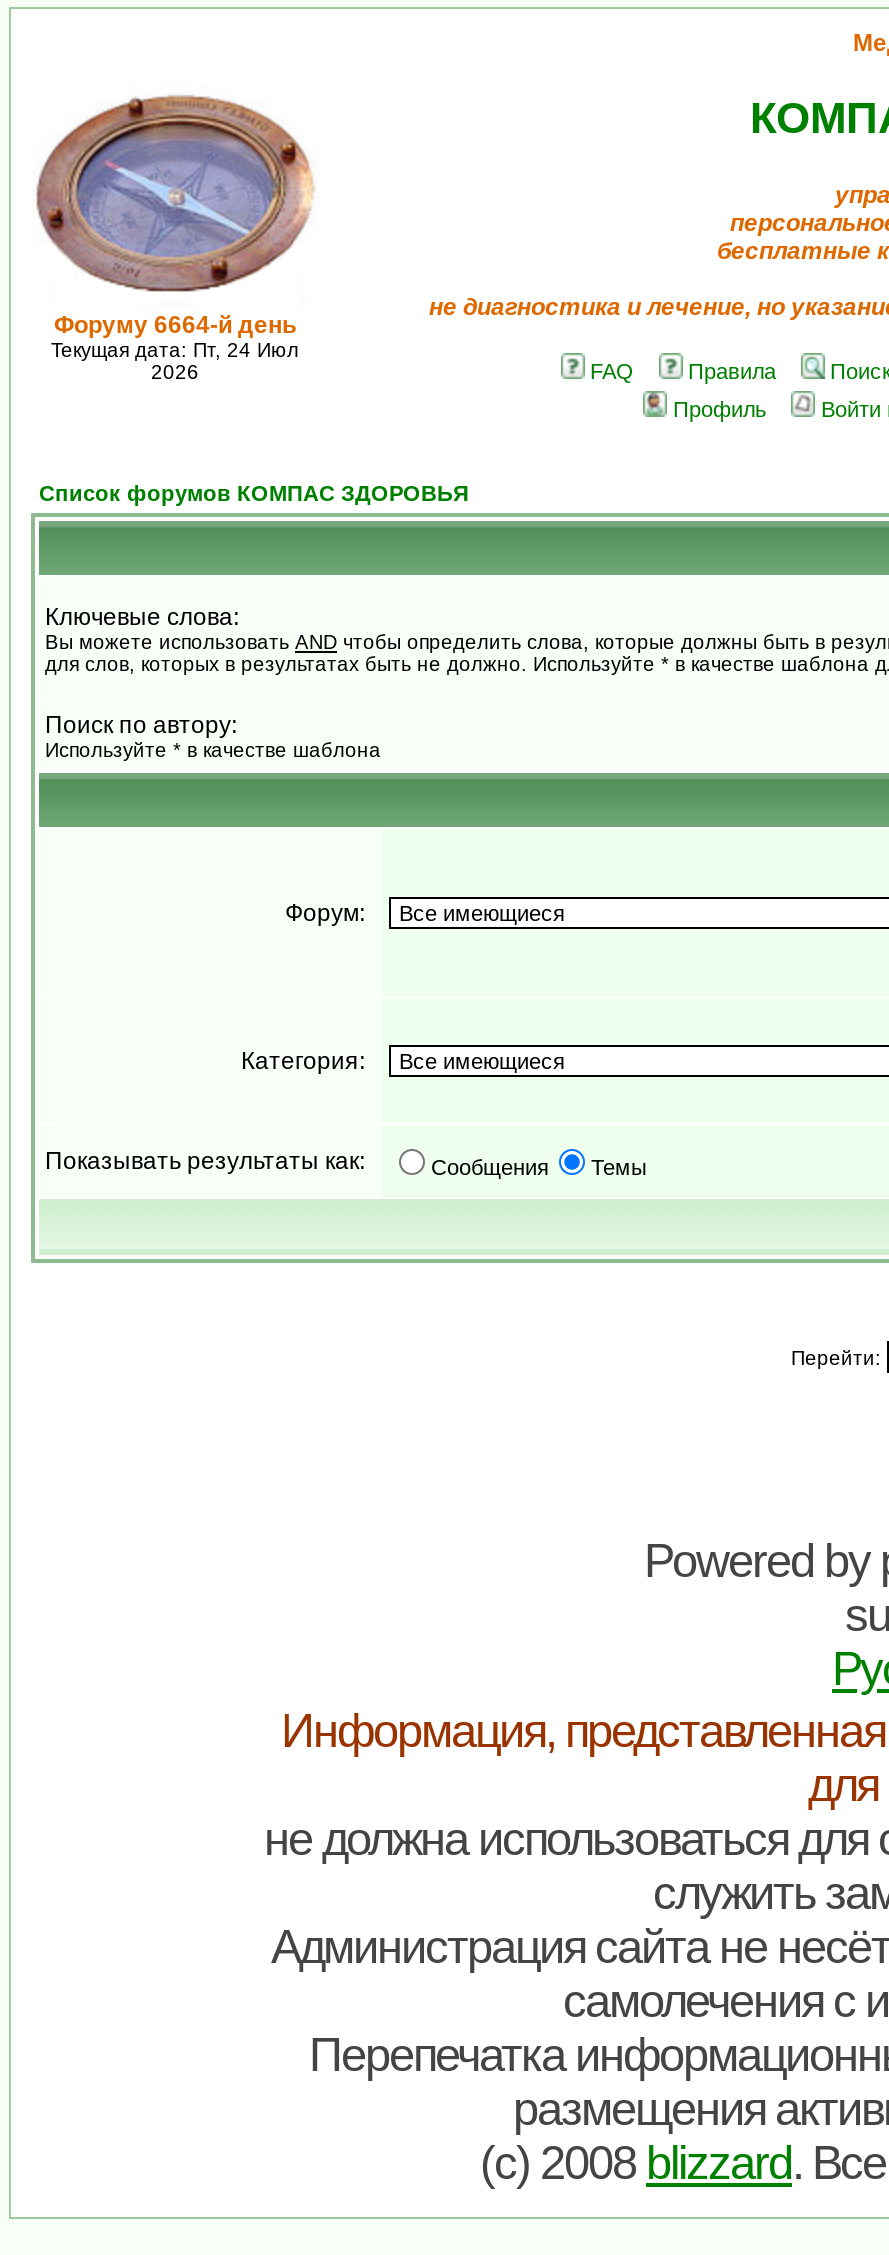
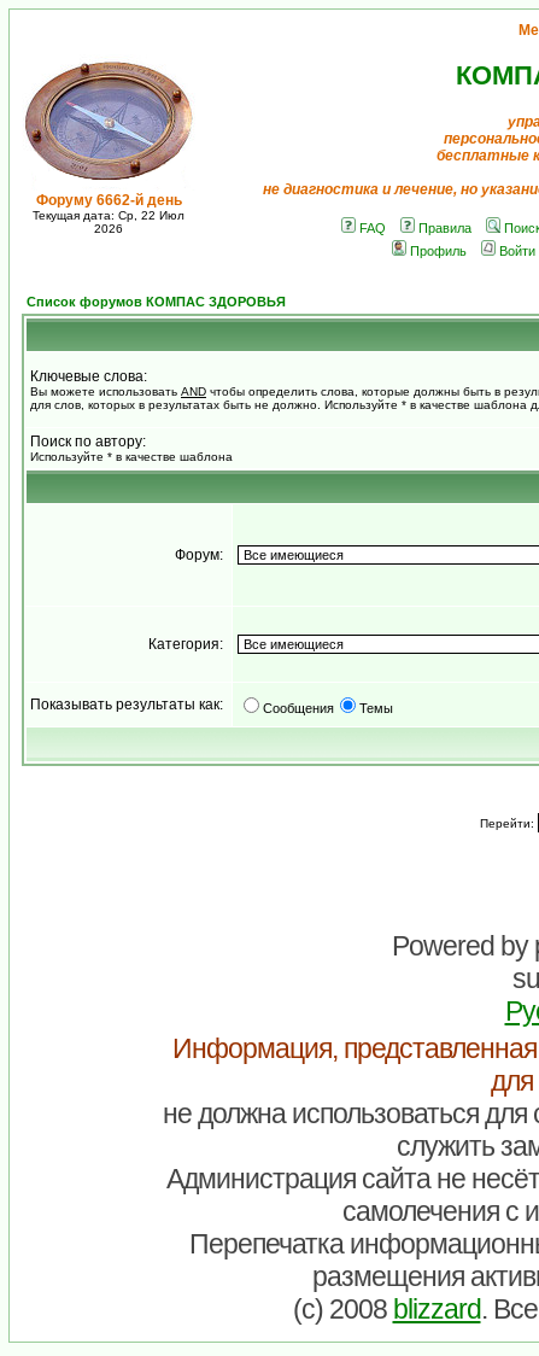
- Форуму 6664-й день
+ Форуму 6662-й день

- Текущая дата: Пт, 24 Июл
+ Текущая дата: Ср, 22 Июл
